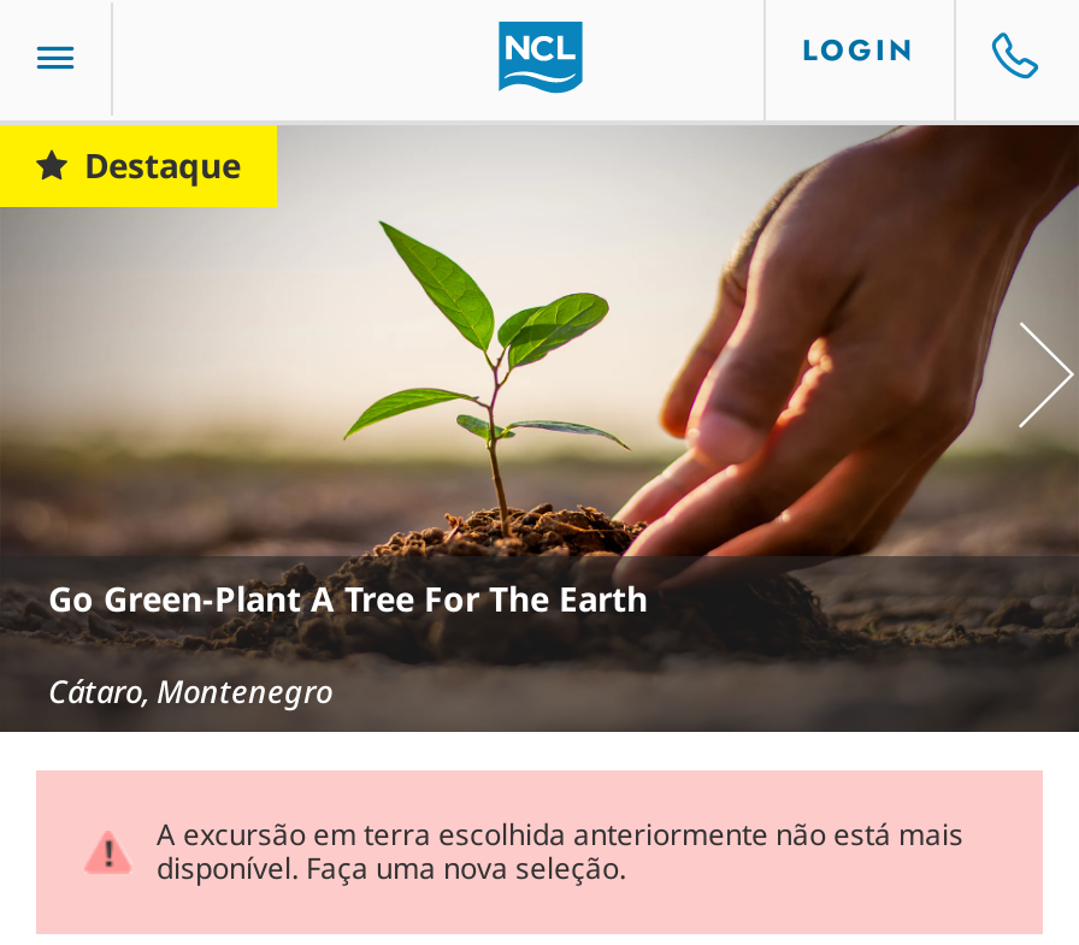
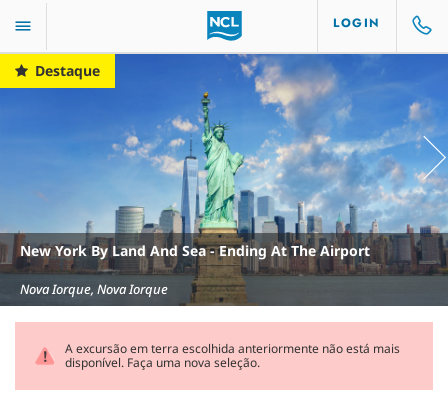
- [image]
- Go Green-Plant A Tree For The Earth
+ [image]
+ New York By Land And Sea - Ending At The Airport

- Cátaro, Montenegro
+ Nova Iorque, Nova Iorque
